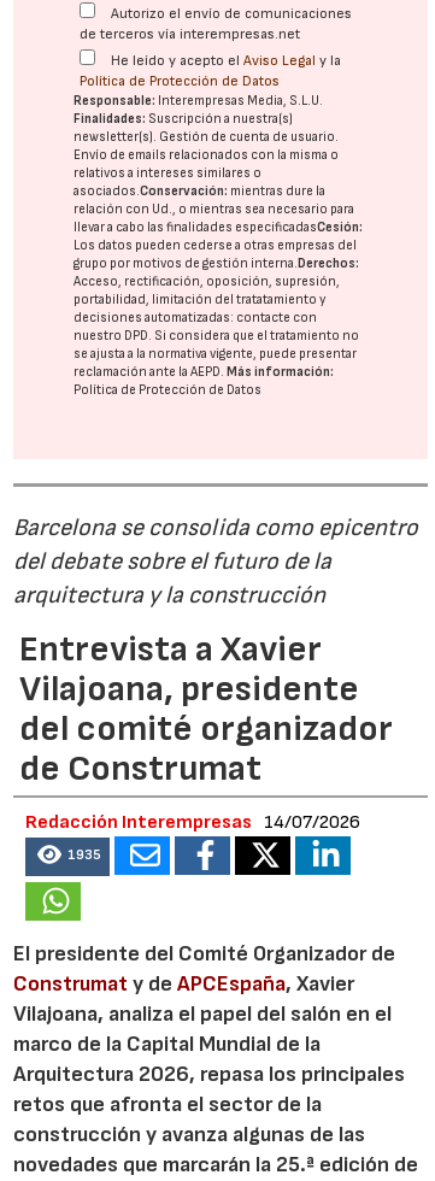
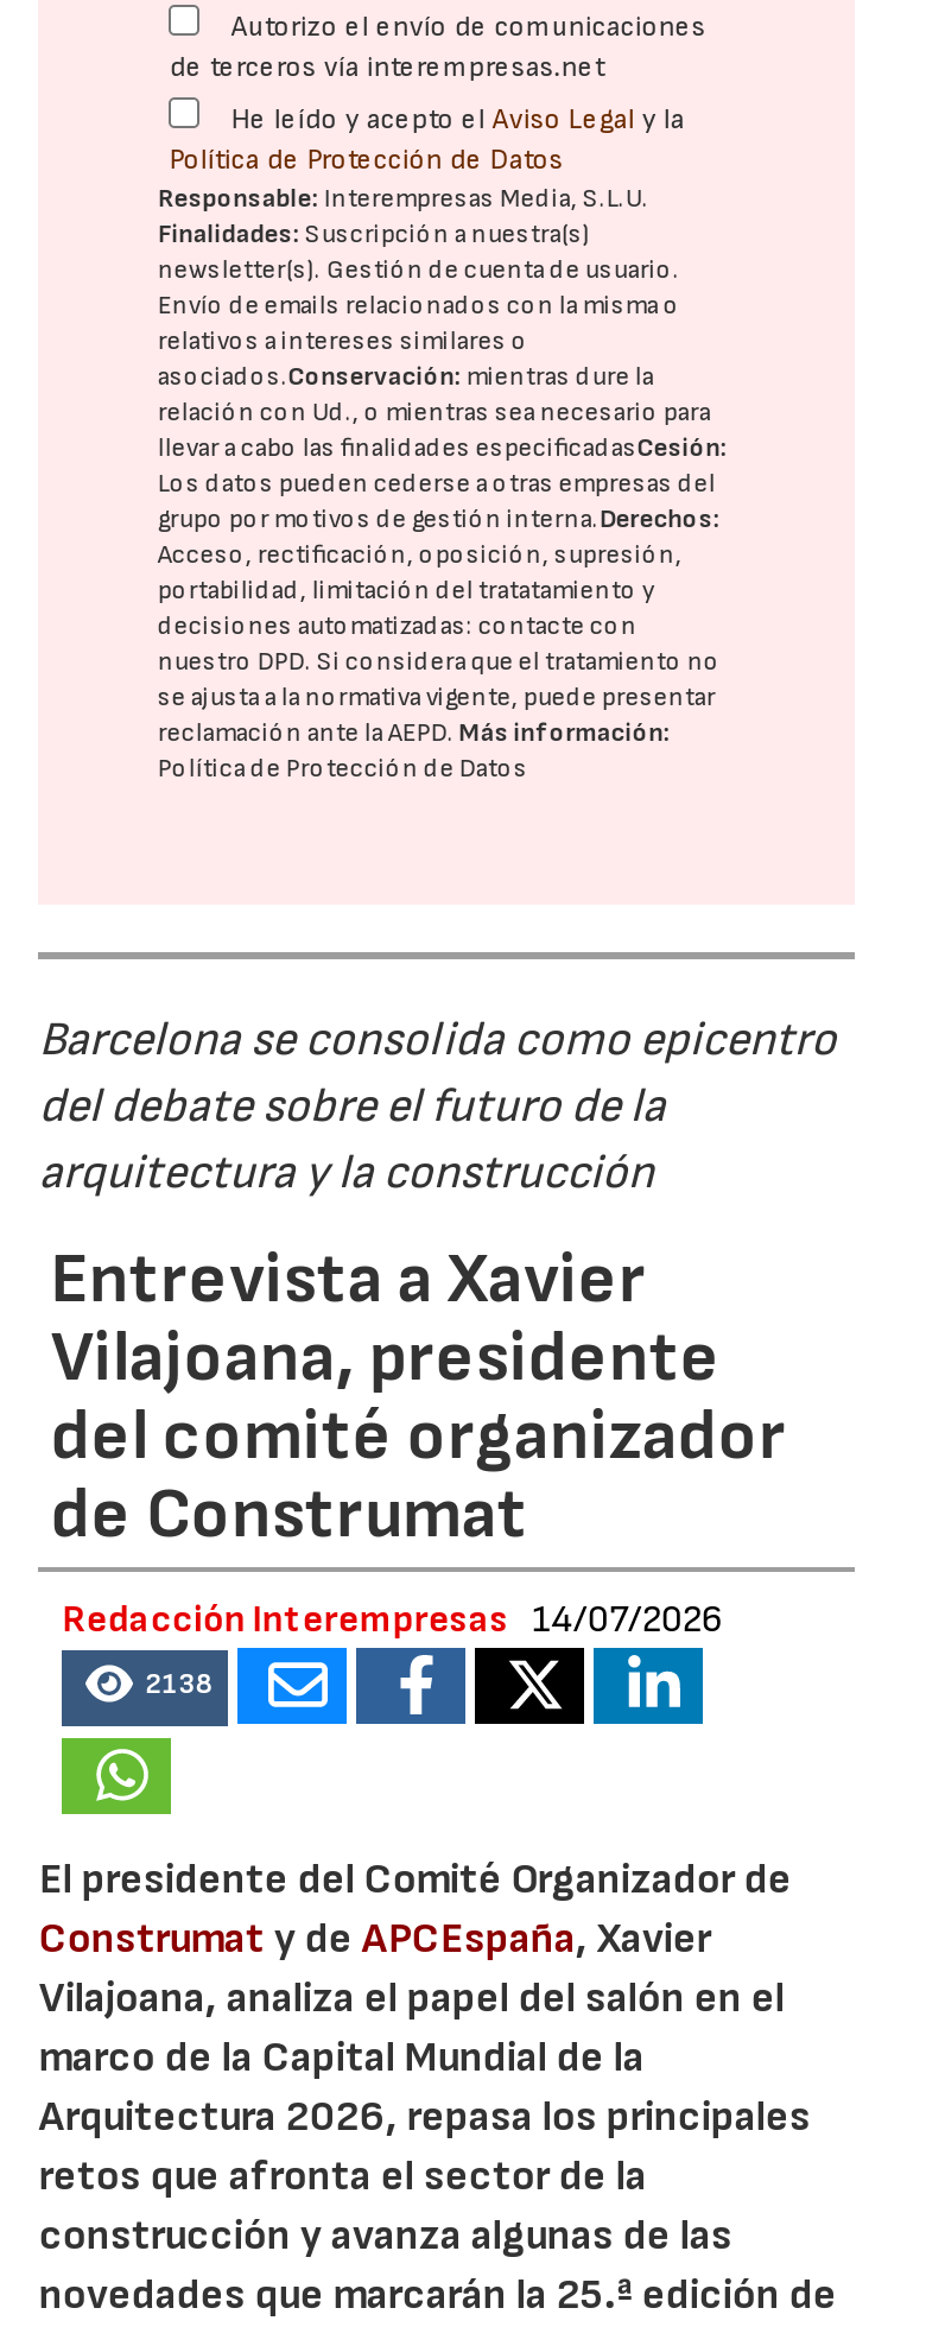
- 1935
+ 2138
